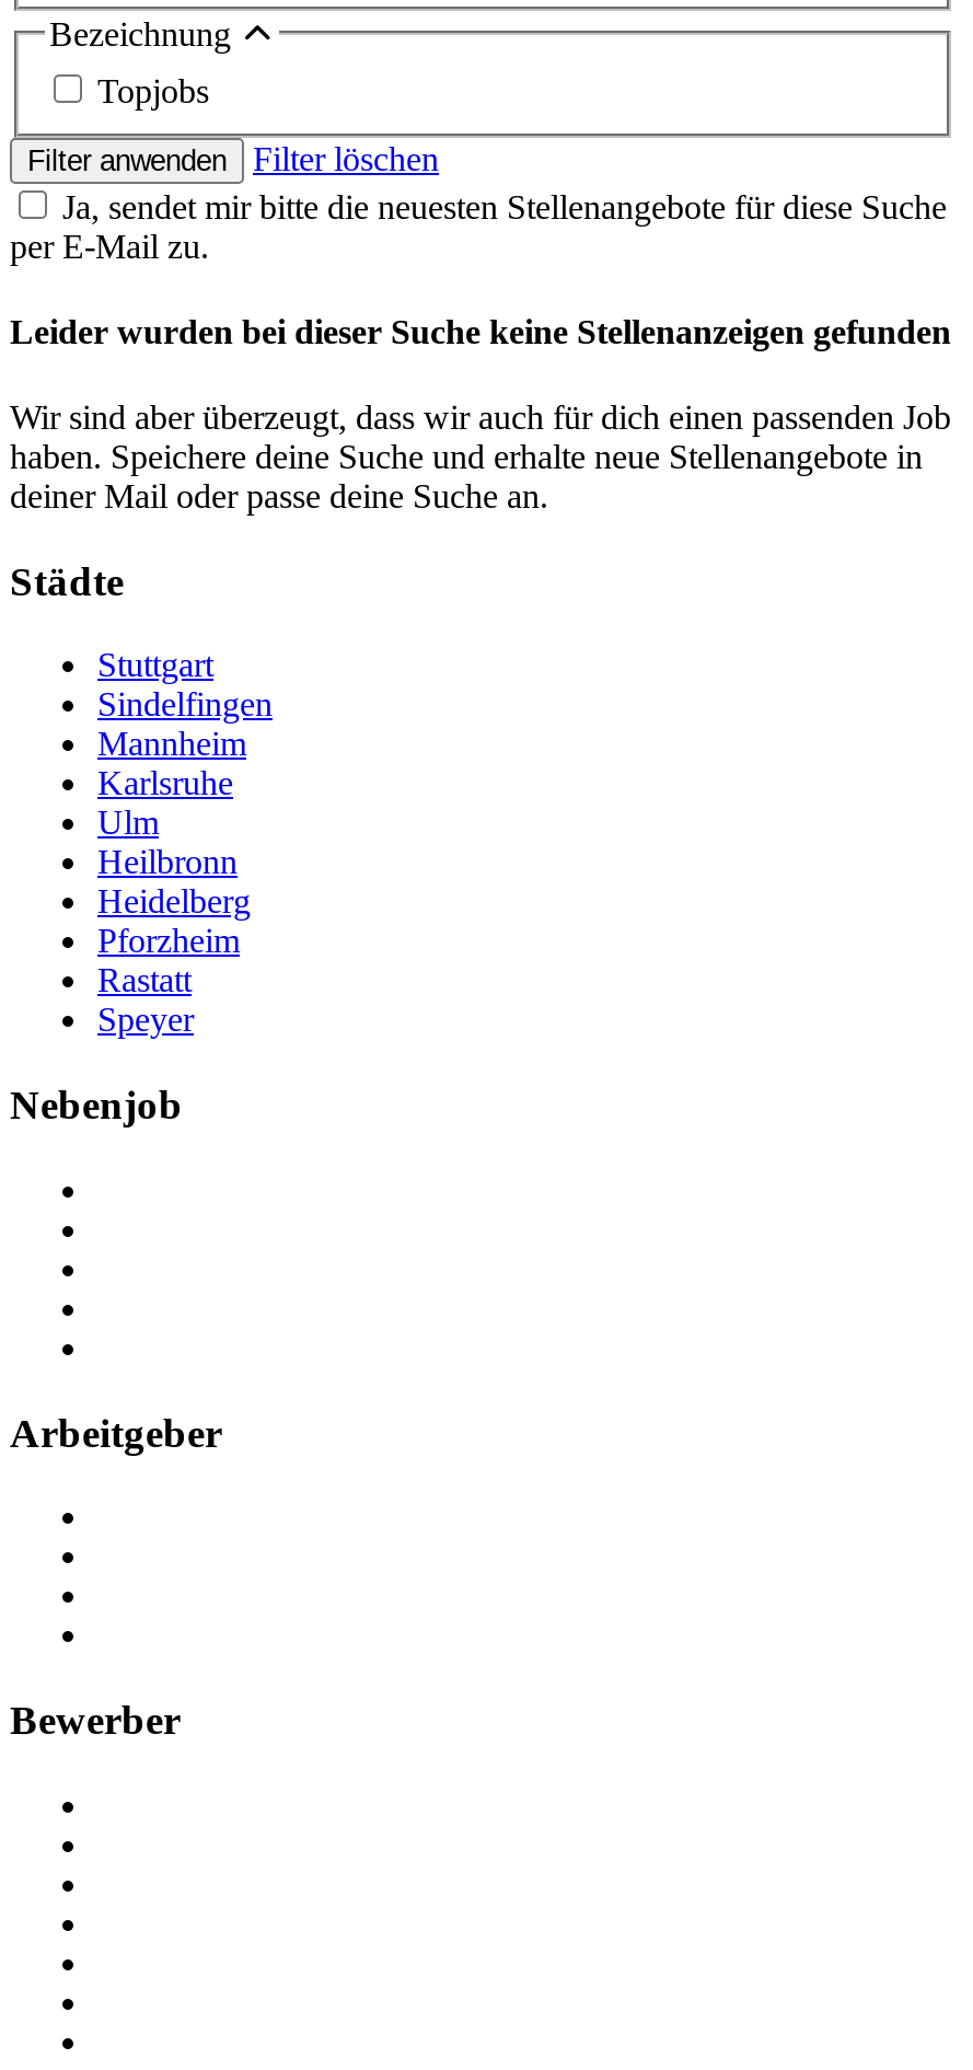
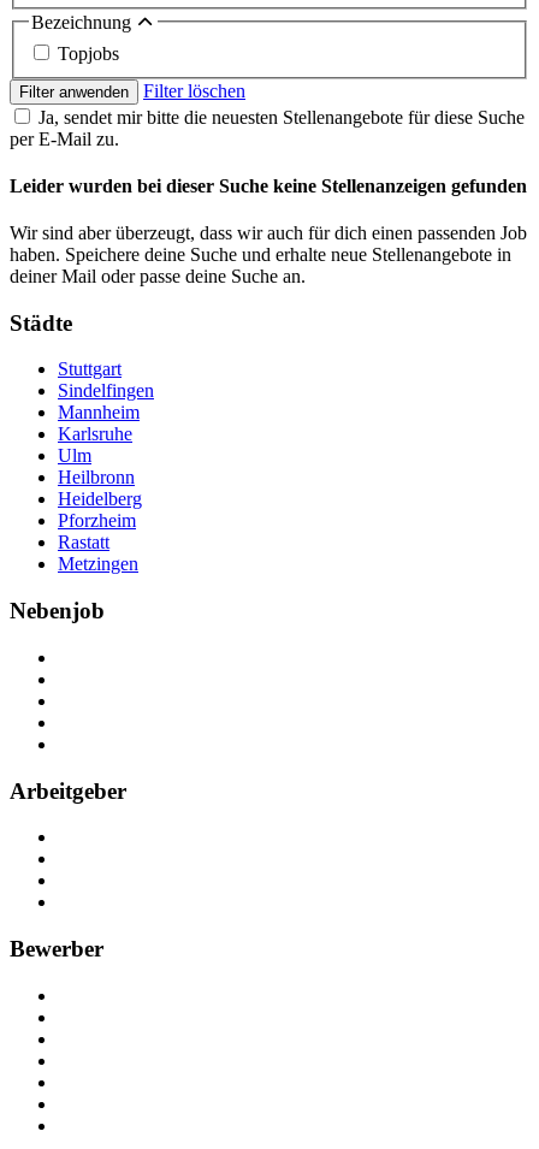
- Speyer
+ Metzingen
